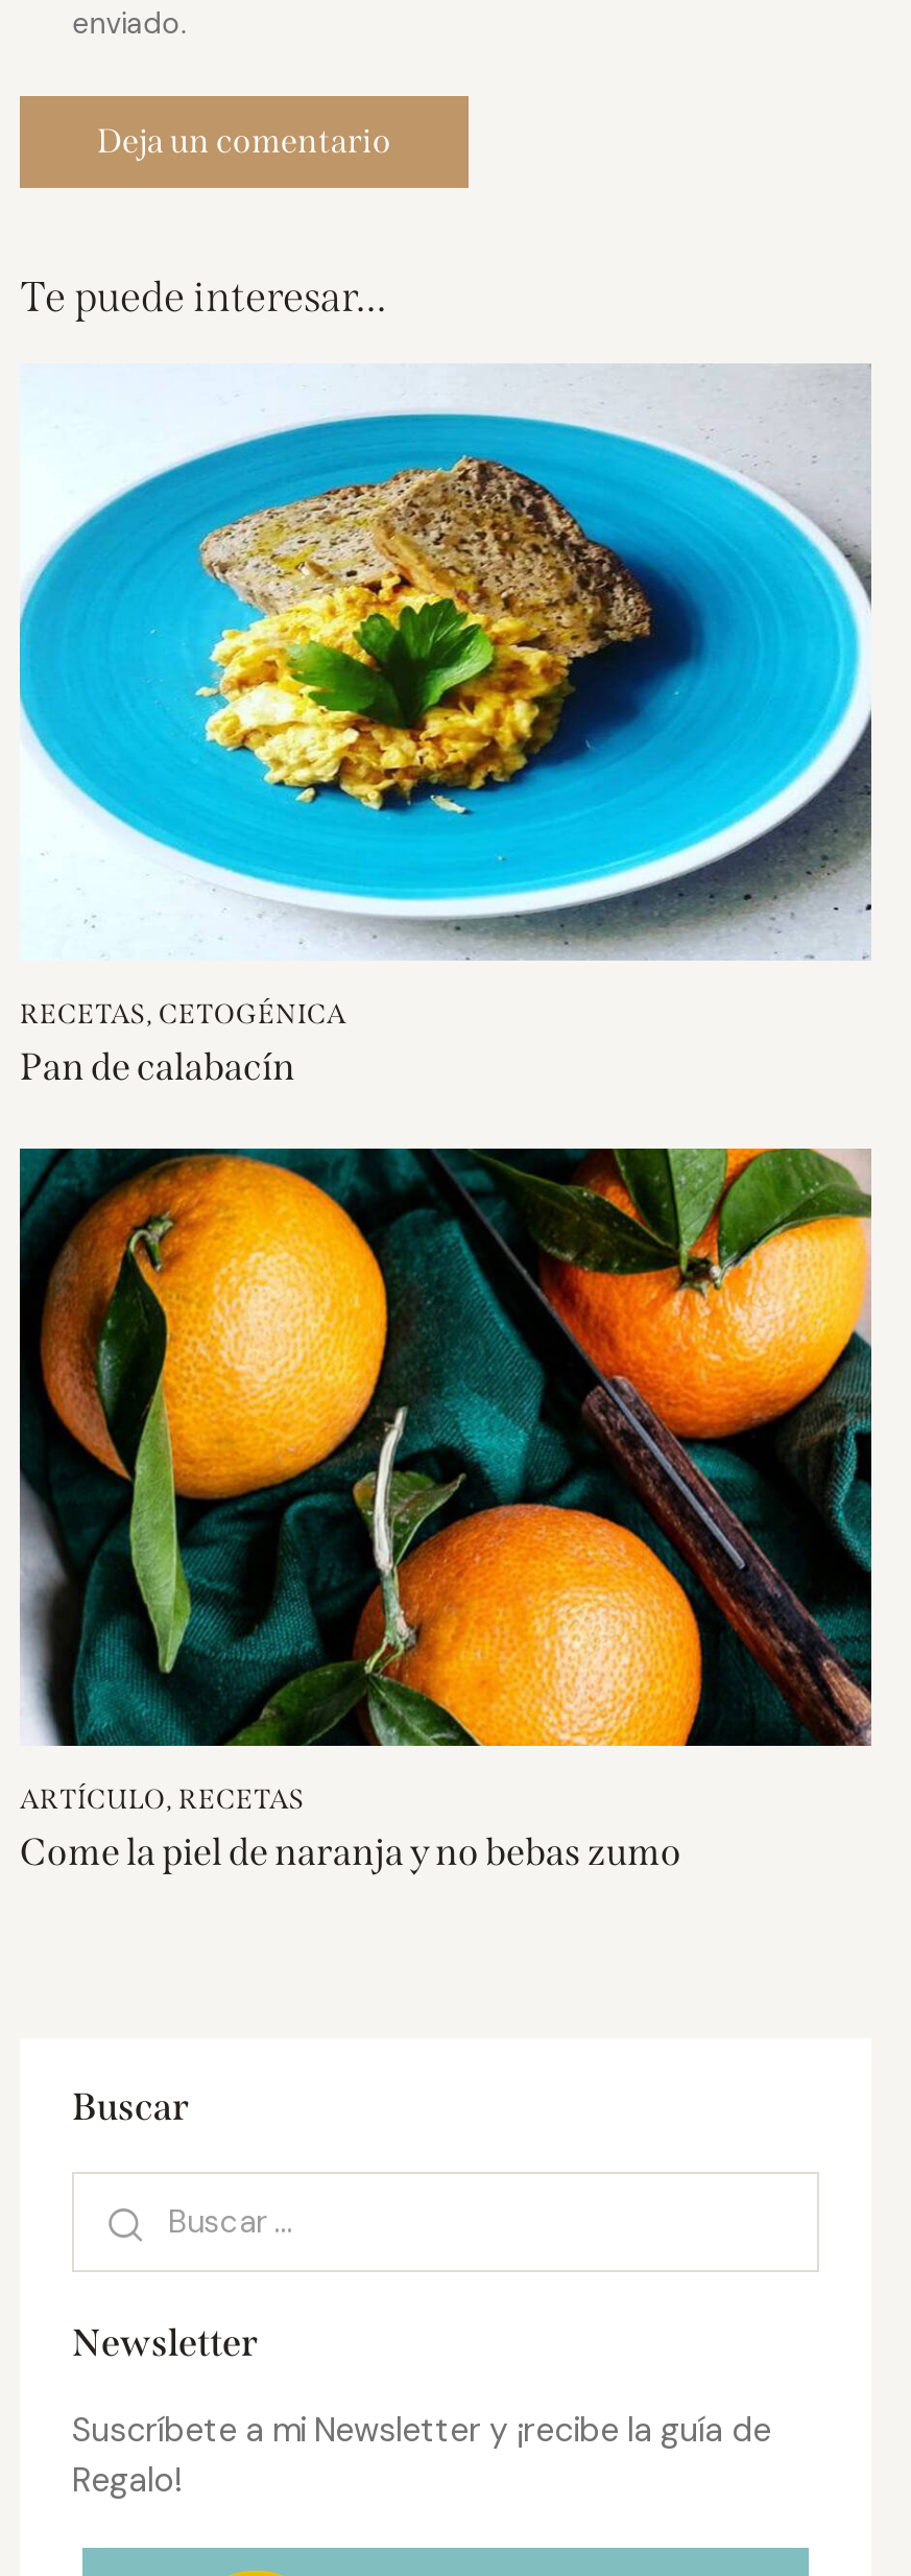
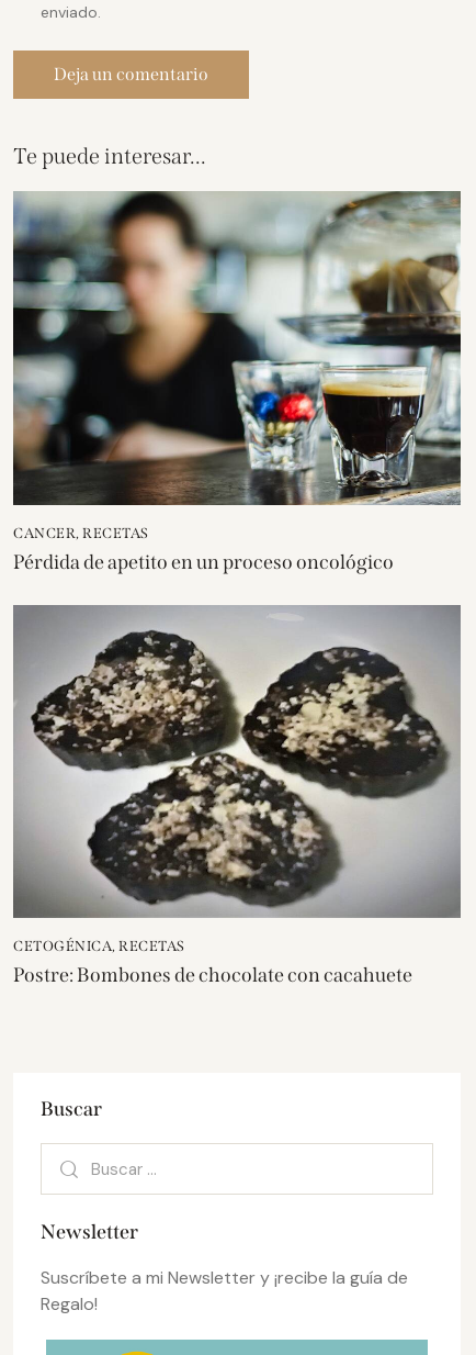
- [image]
- RECETAS, CETOGÉNICA
- Pan de calabacín
+ [image]
+ CANCER, RECETAS
+ Pérdida de apetito en un proceso oncológico

- [image]
- ARTÍCULO, RECETAS
- Come la piel de naranja y no bebas zumo
+ [image]
+ CETOGÉNICA, RECETAS
+ Postre: Bombones de chocolate con cacahuete
